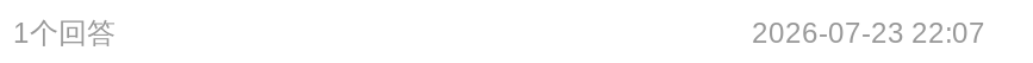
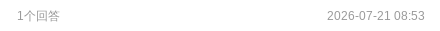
- 2026-07-23 22:07
+ 2026-07-21 08:53
